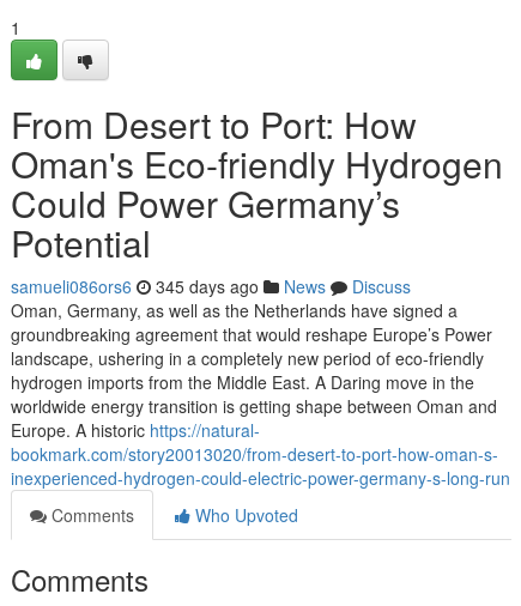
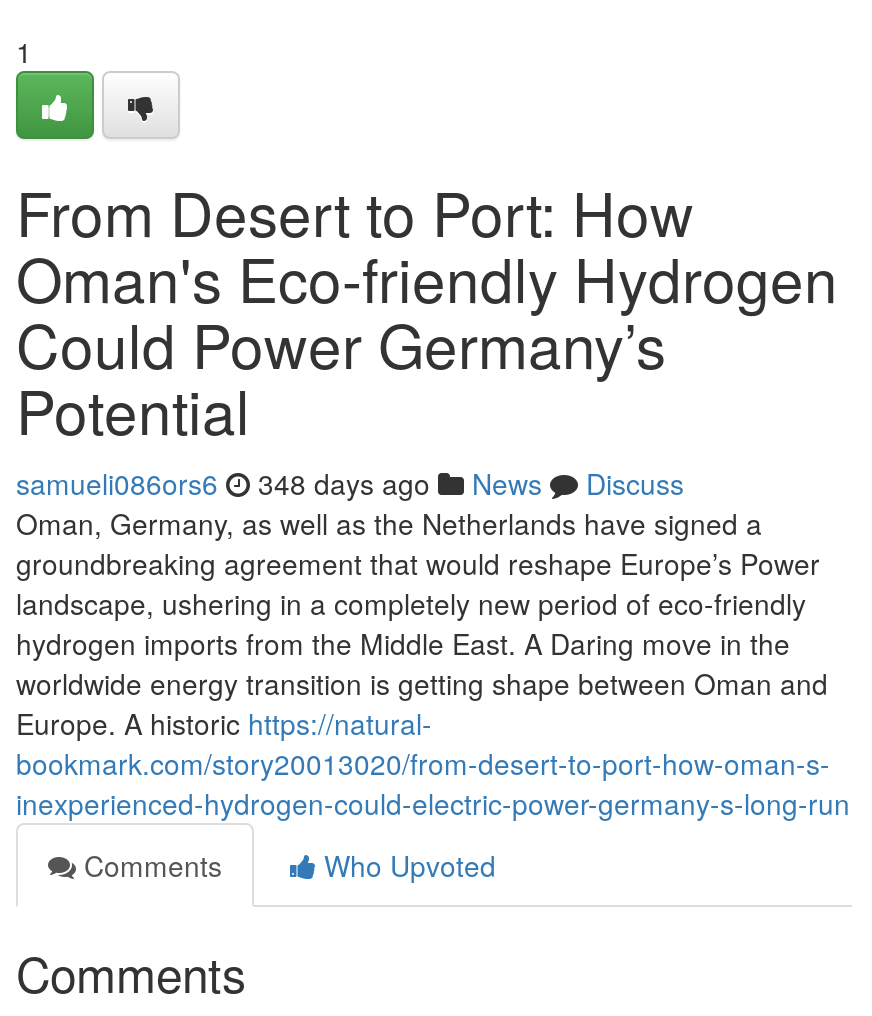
- samueli086ors6 345 days ago News Discuss
+ samueli086ors6 348 days ago News Discuss
